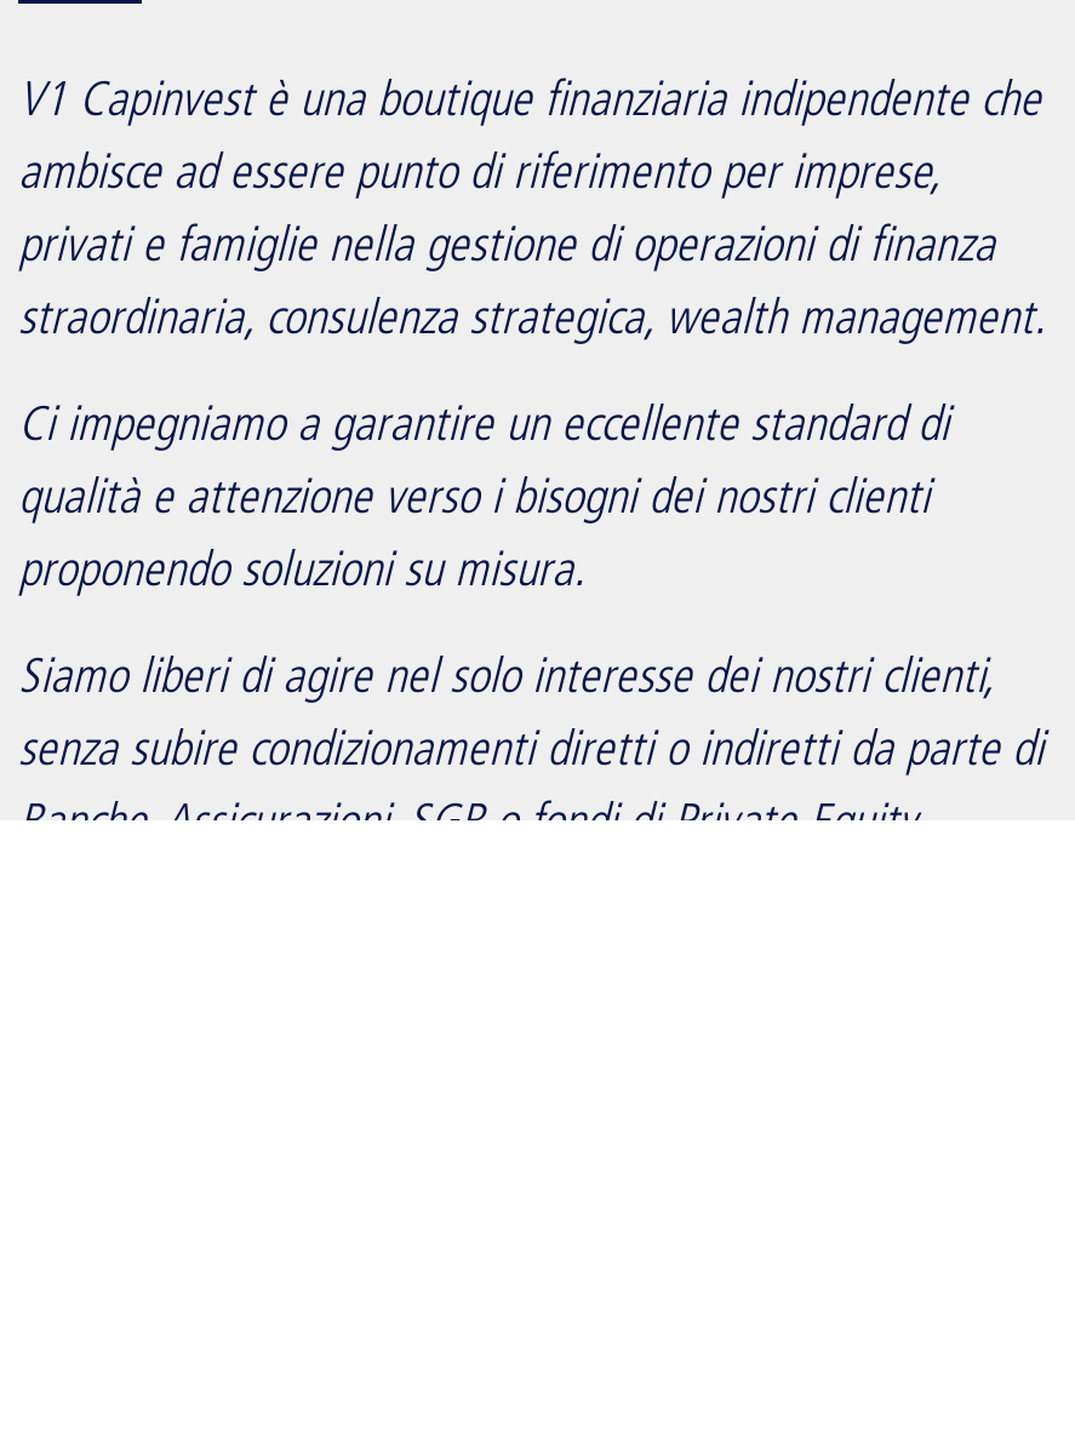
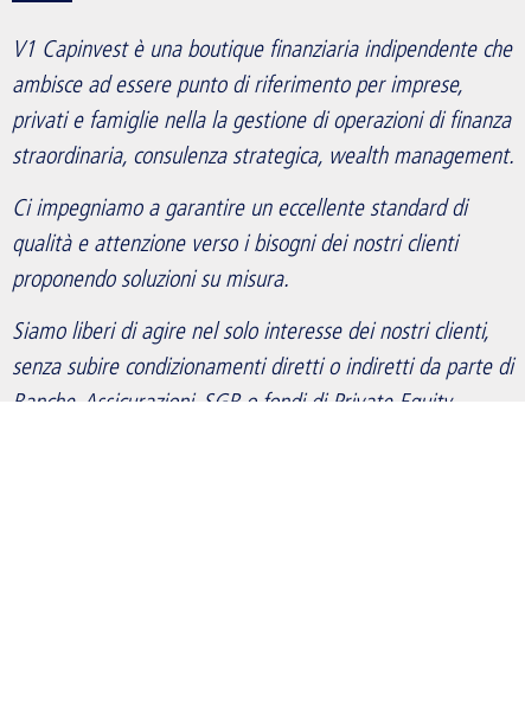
- privati e famiglie nella gestione di operazioni di finanza
+ privati e famiglie nella la gestione di operazioni di finanza
